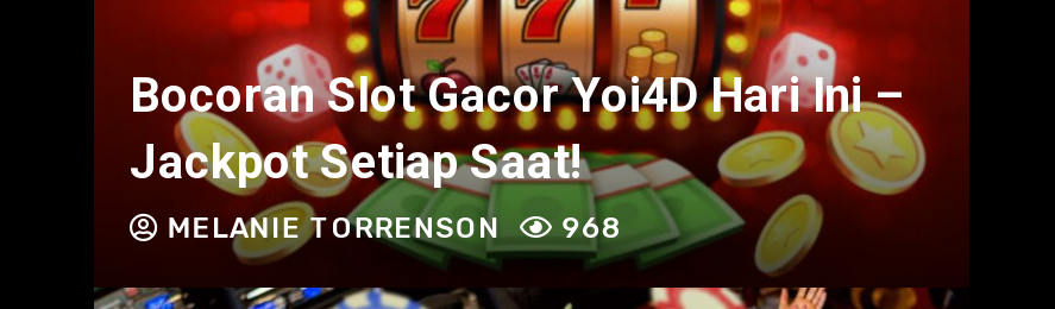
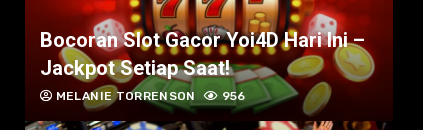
- MELANIE TORRENSON 968
+ MELANIE TORRENSON 956
